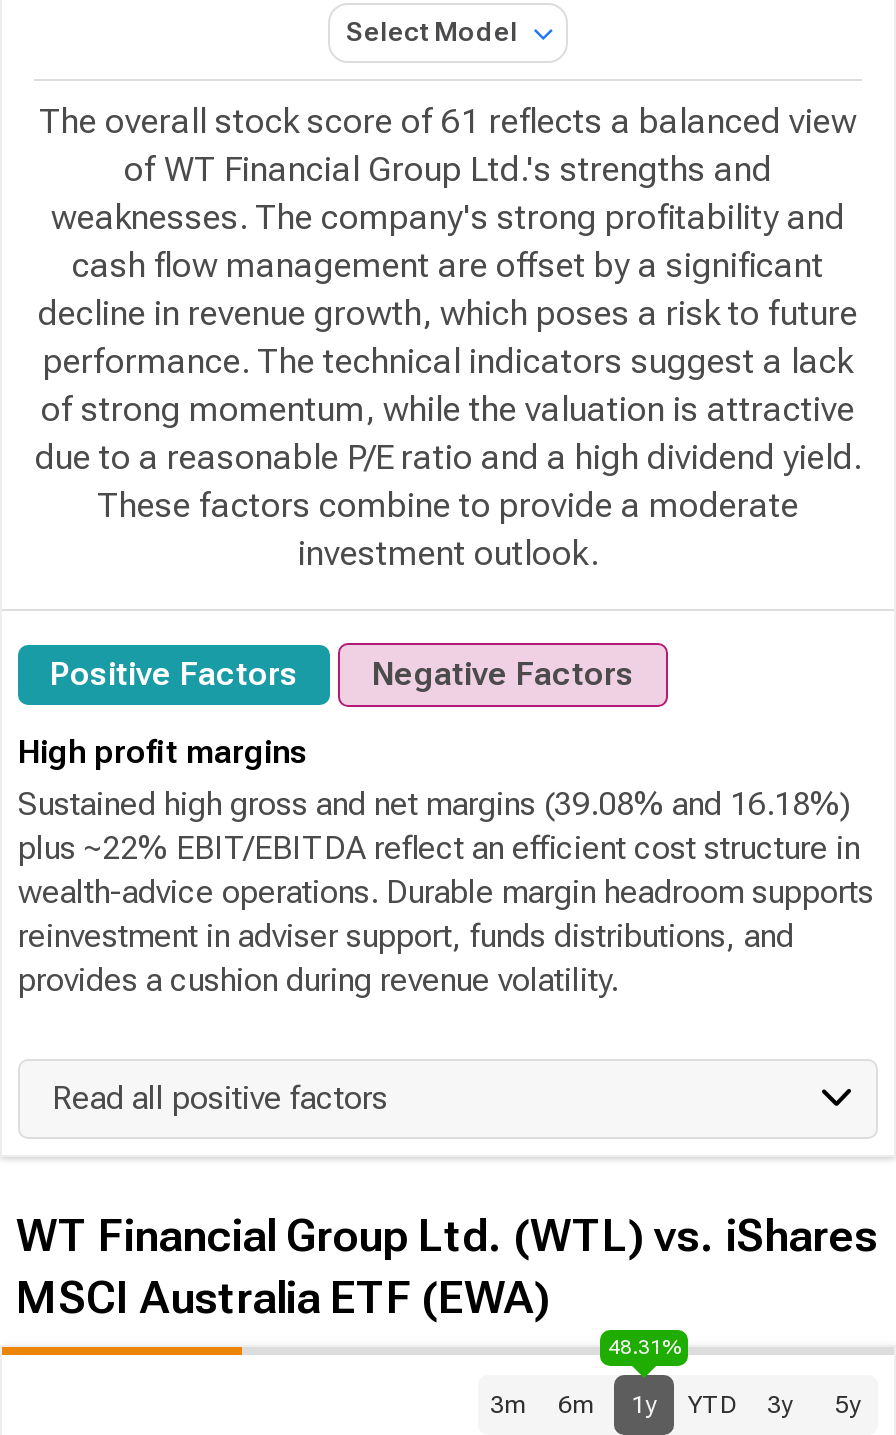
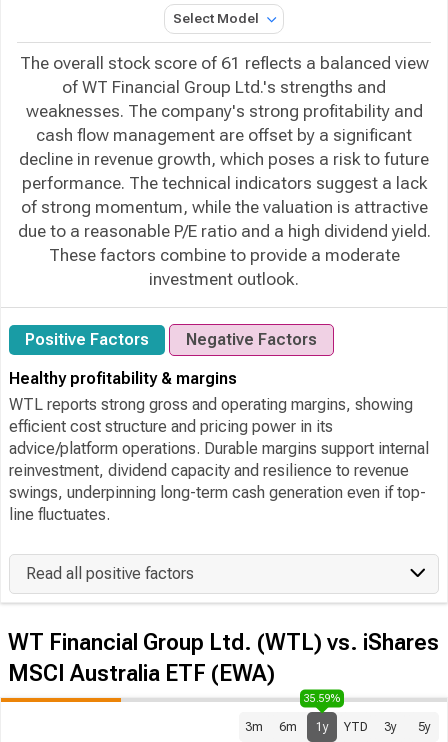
- High profit margins
- Sustained high gross and net margins (39.08% and 16.18%)
- plus ~22% EBIT/EBITDA reflect an efficient cost structure in
- wealth-advice operations. Durable margin headroom supports
- reinvestment in adviser support, funds distributions, and
- provides a cushion during revenue volatility.
+ Healthy profitability & margins
+ WTL reports strong gross and operating margins, showing
+ efficient cost structure and pricing power in its
+ advice/platform operations. Durable margins support internal
+ reinvestment, dividend capacity and resilience to revenue
+ swings, underpinning long-term cash generation even if top-
+ line fluctuates.

- 48.31%
+ 35.59%
